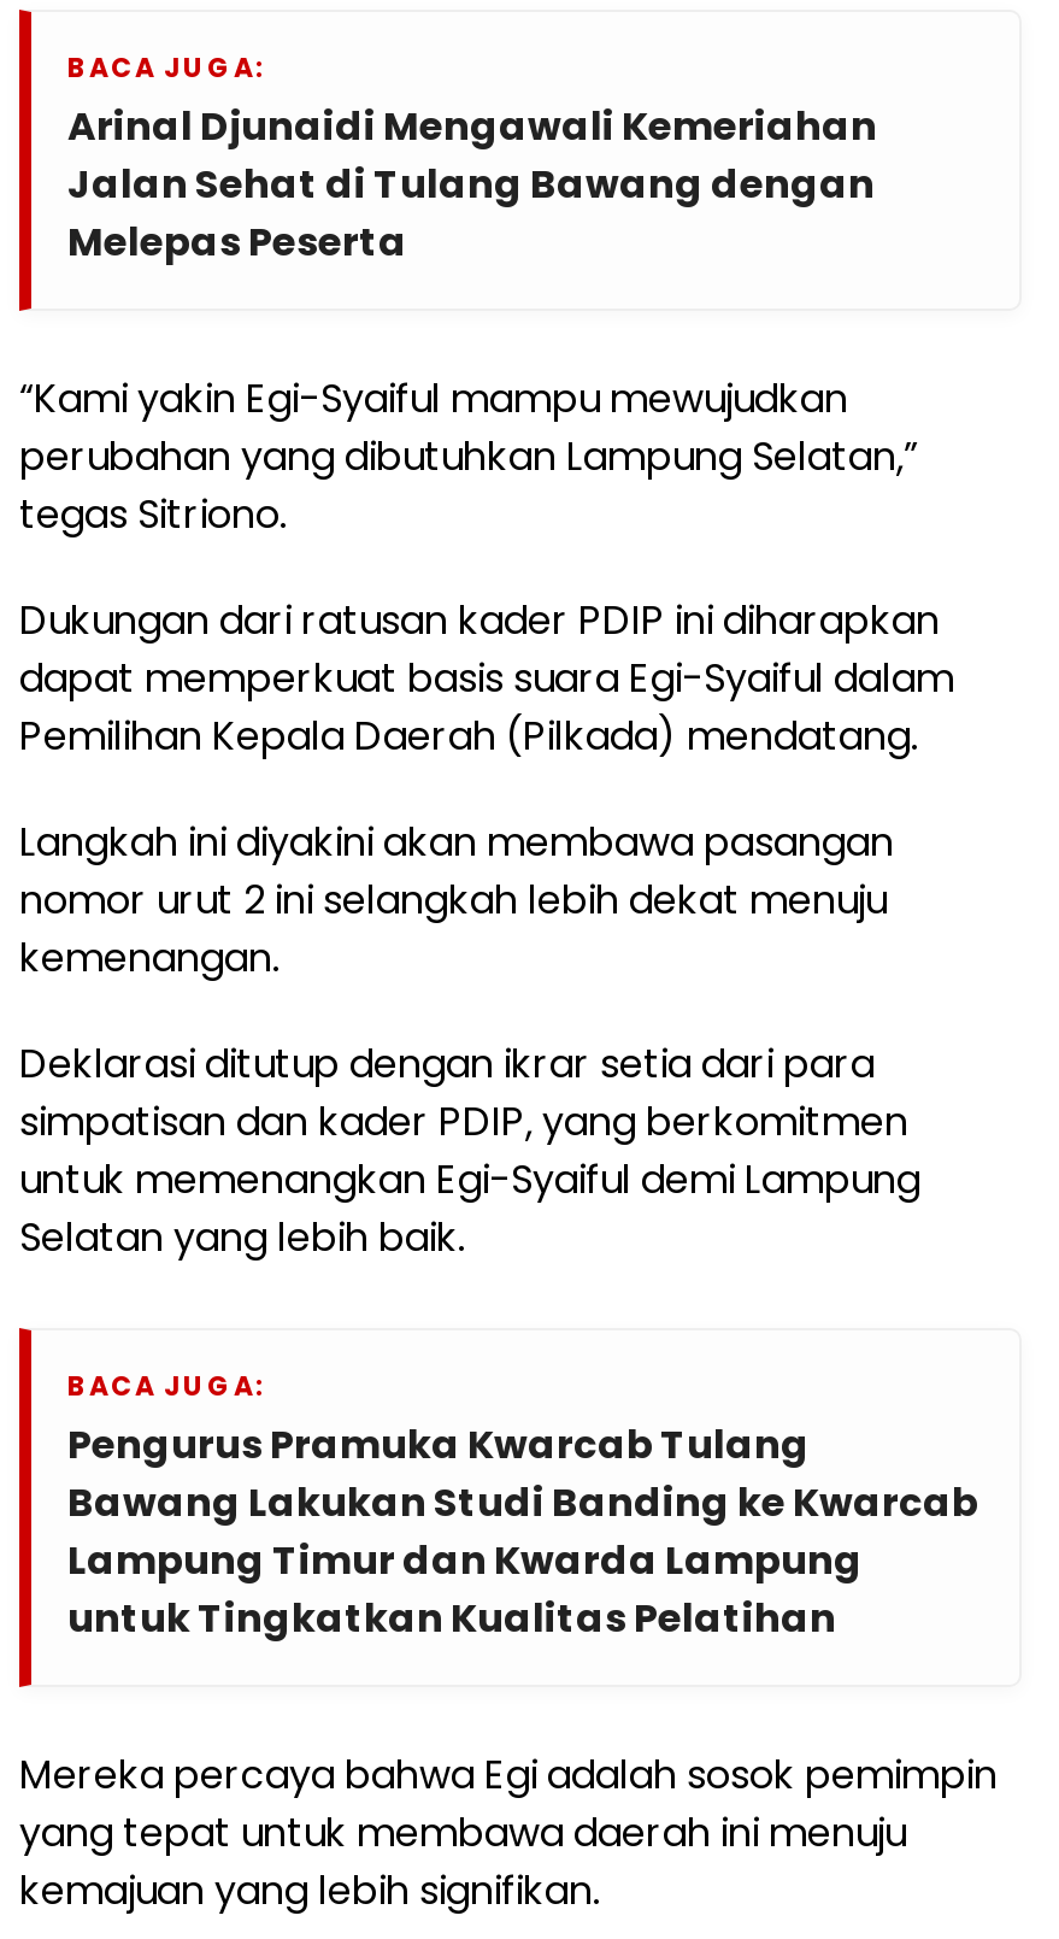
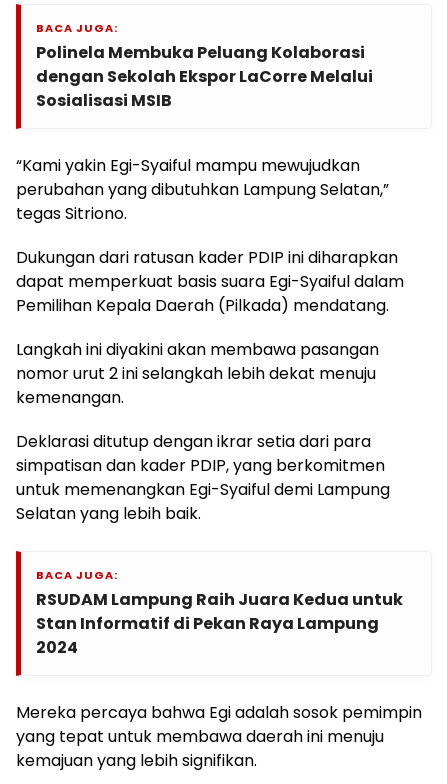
- Arinal Djunaidi Mengawali Kemeriahan
- Jalan Sehat di Tulang Bawang dengan
- Melepas Peserta
+ Polinela Membuka Peluang Kolaborasi
+ dengan Sekolah Ekspor LaCorre Melalui
+ Sosialisasi MSIB

- Pengurus Pramuka Kwarcab Tulang
- Bawang Lakukan Studi Banding ke Kwarcab
- Lampung Timur dan Kwarda Lampung
- untuk Tingkatkan Kualitas Pelatihan
+ RSUDAM Lampung Raih Juara Kedua untuk
+ Stan Informatif di Pekan Raya Lampung
+ 2024
